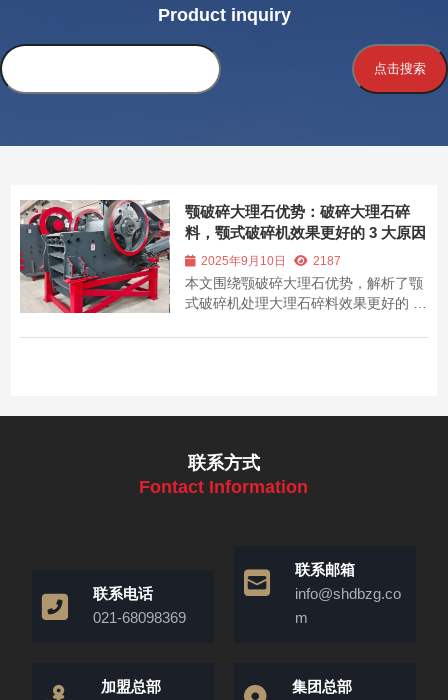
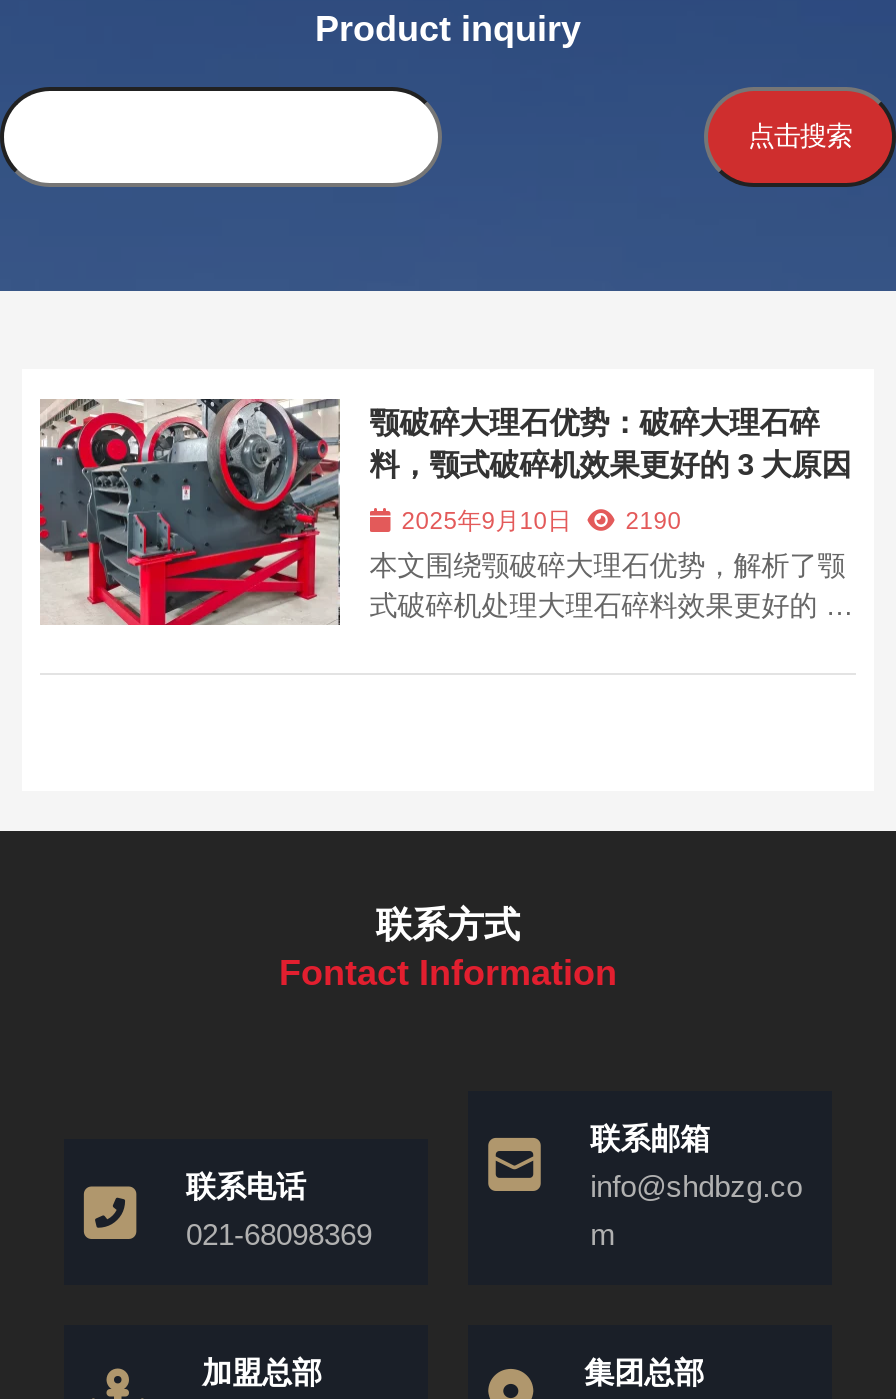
- 2025年9月10日 2187
+ 2025年9月10日 2190
